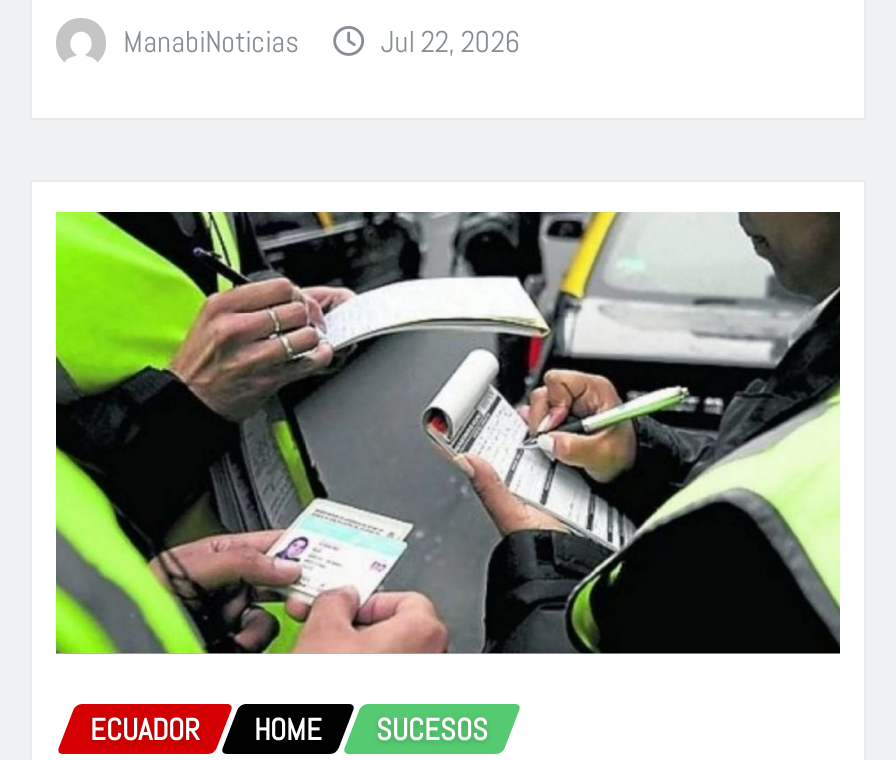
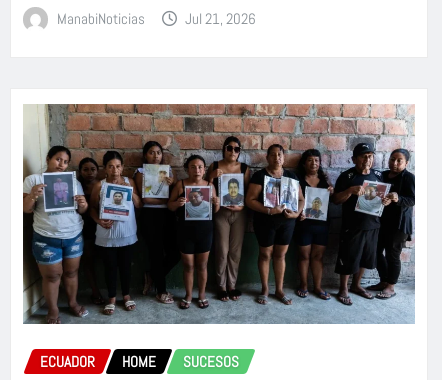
- Jul 22, 2026
+ Jul 21, 2026

- [image]
+ [image]
